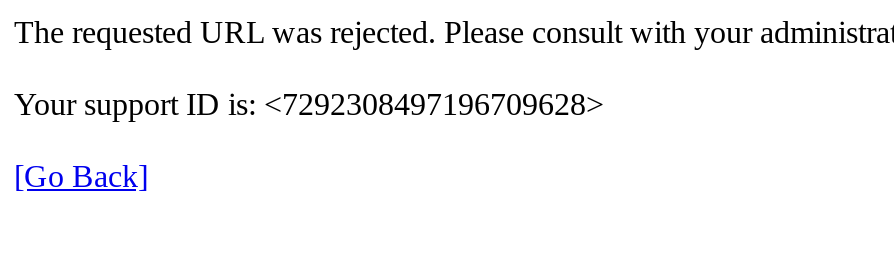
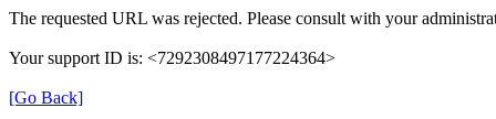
- Your support ID is: <7292308497196709628>
+ Your support ID is: <7292308497177224364>
